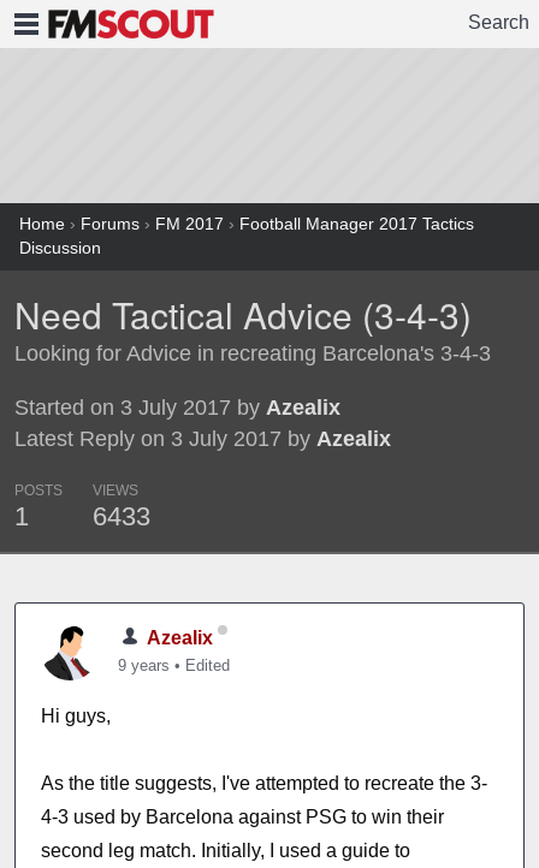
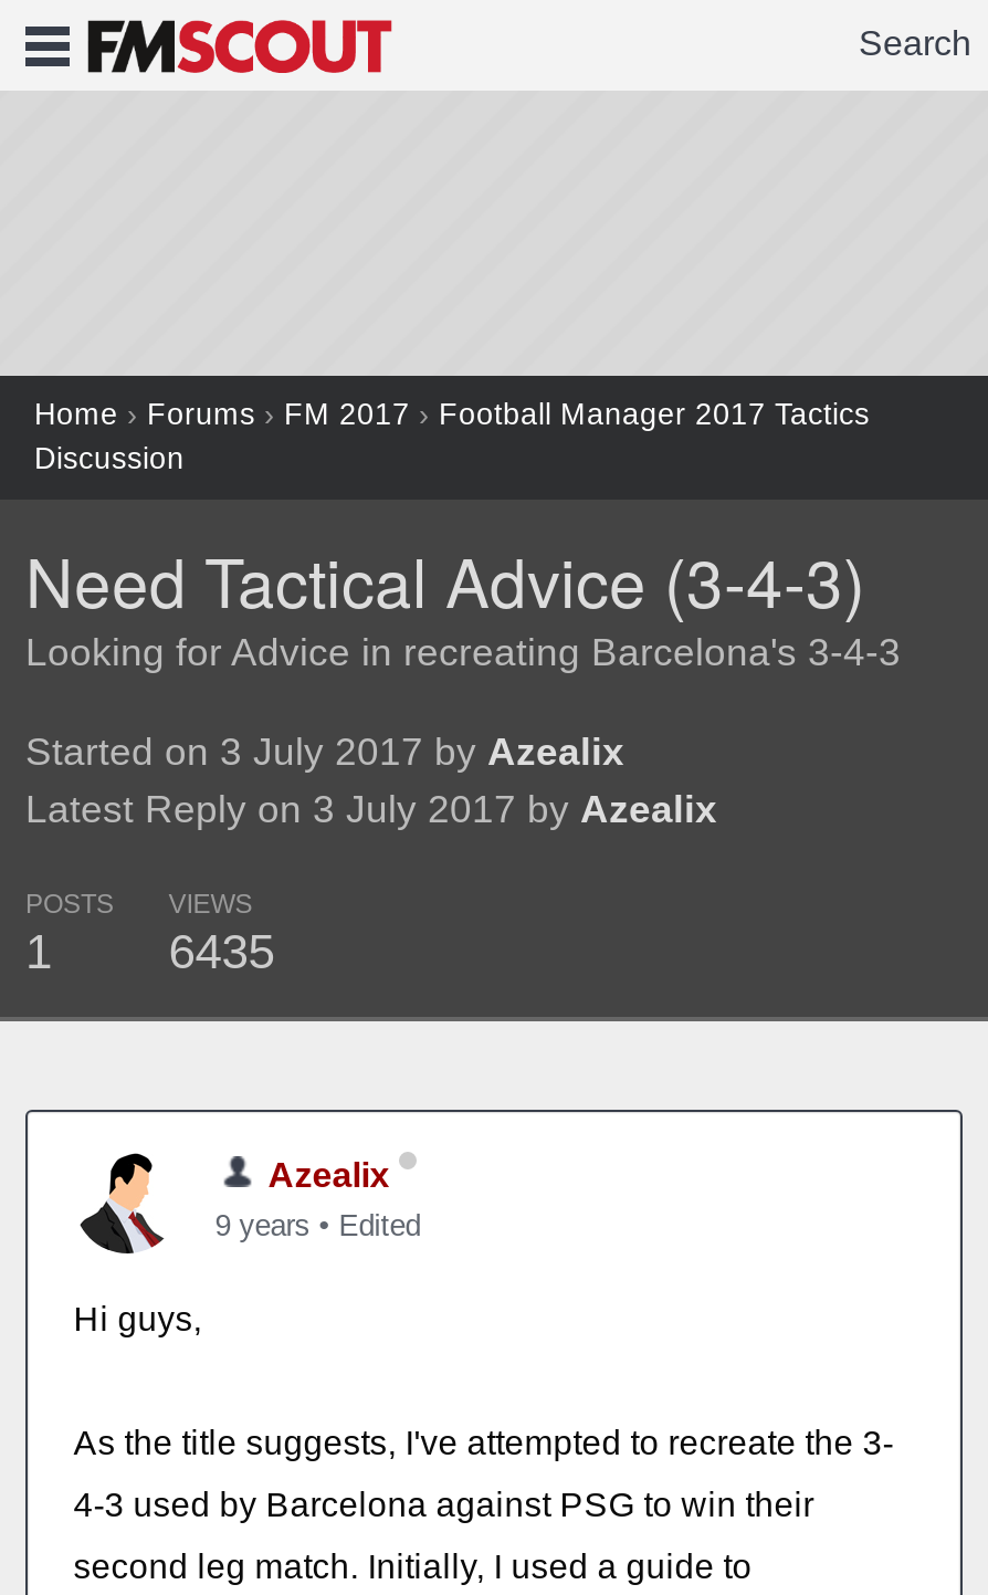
- 6433
+ 6435
